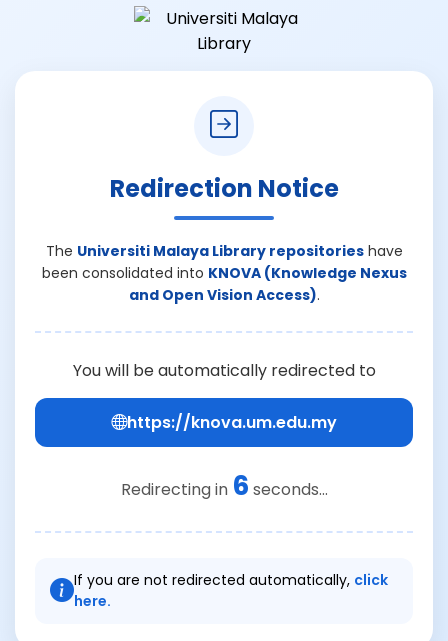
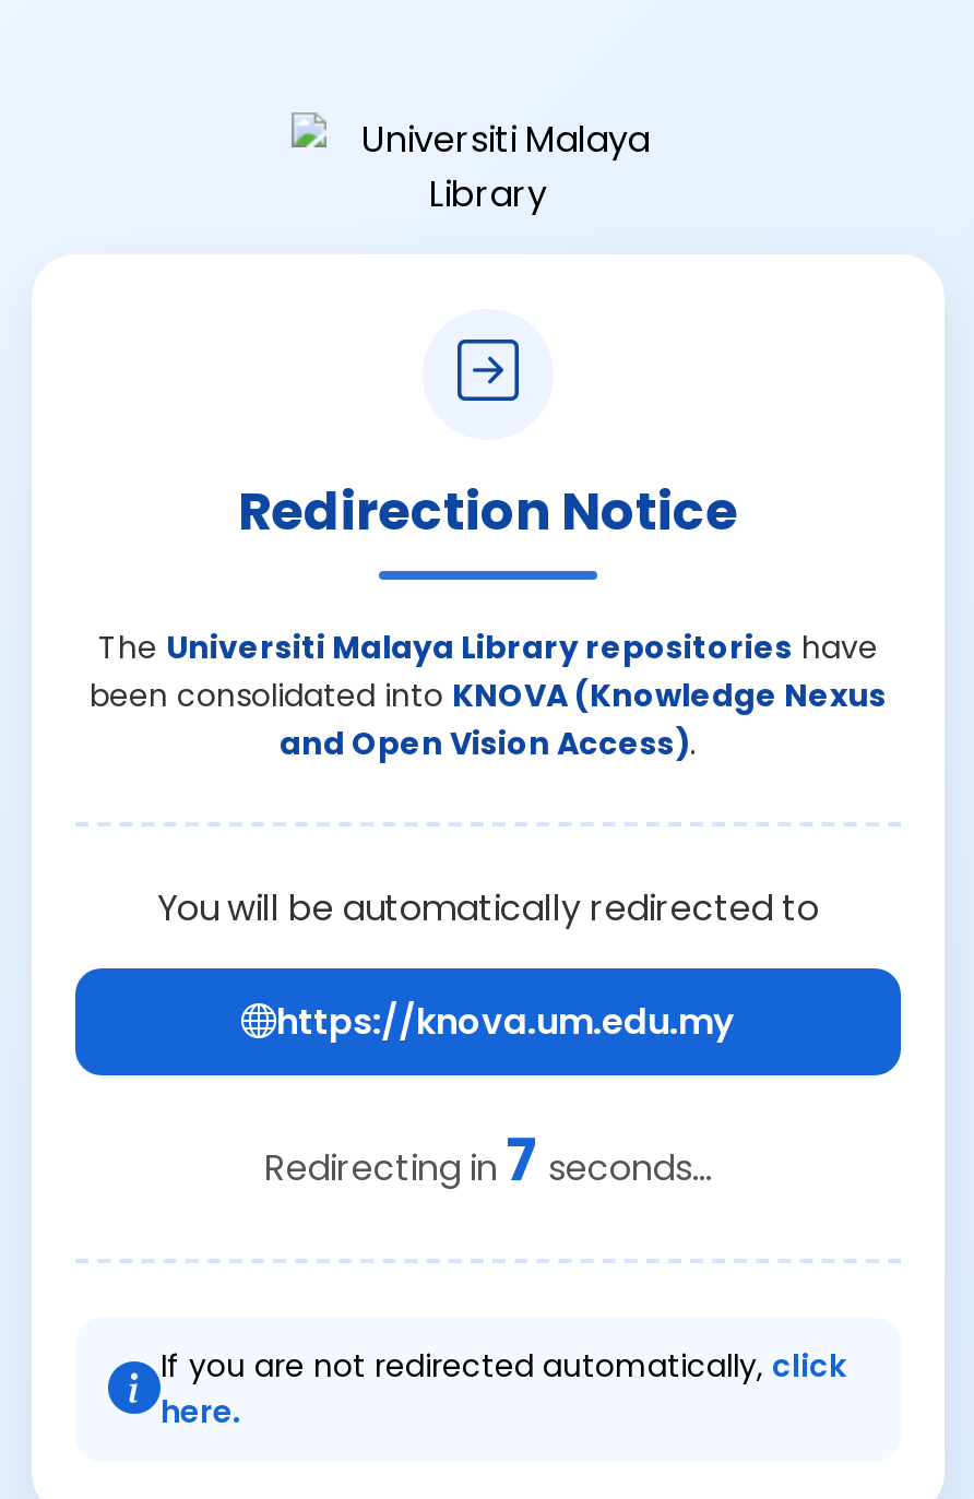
- Redirecting in6 seconds...
+ Redirecting in7 seconds...
